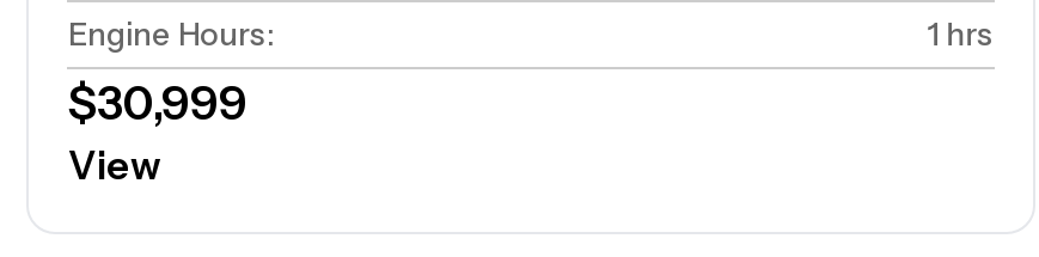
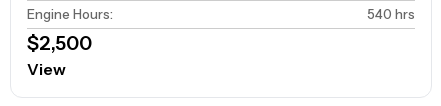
- 1 hrs
+ 540 hrs

- $30,999
+ $2,500
